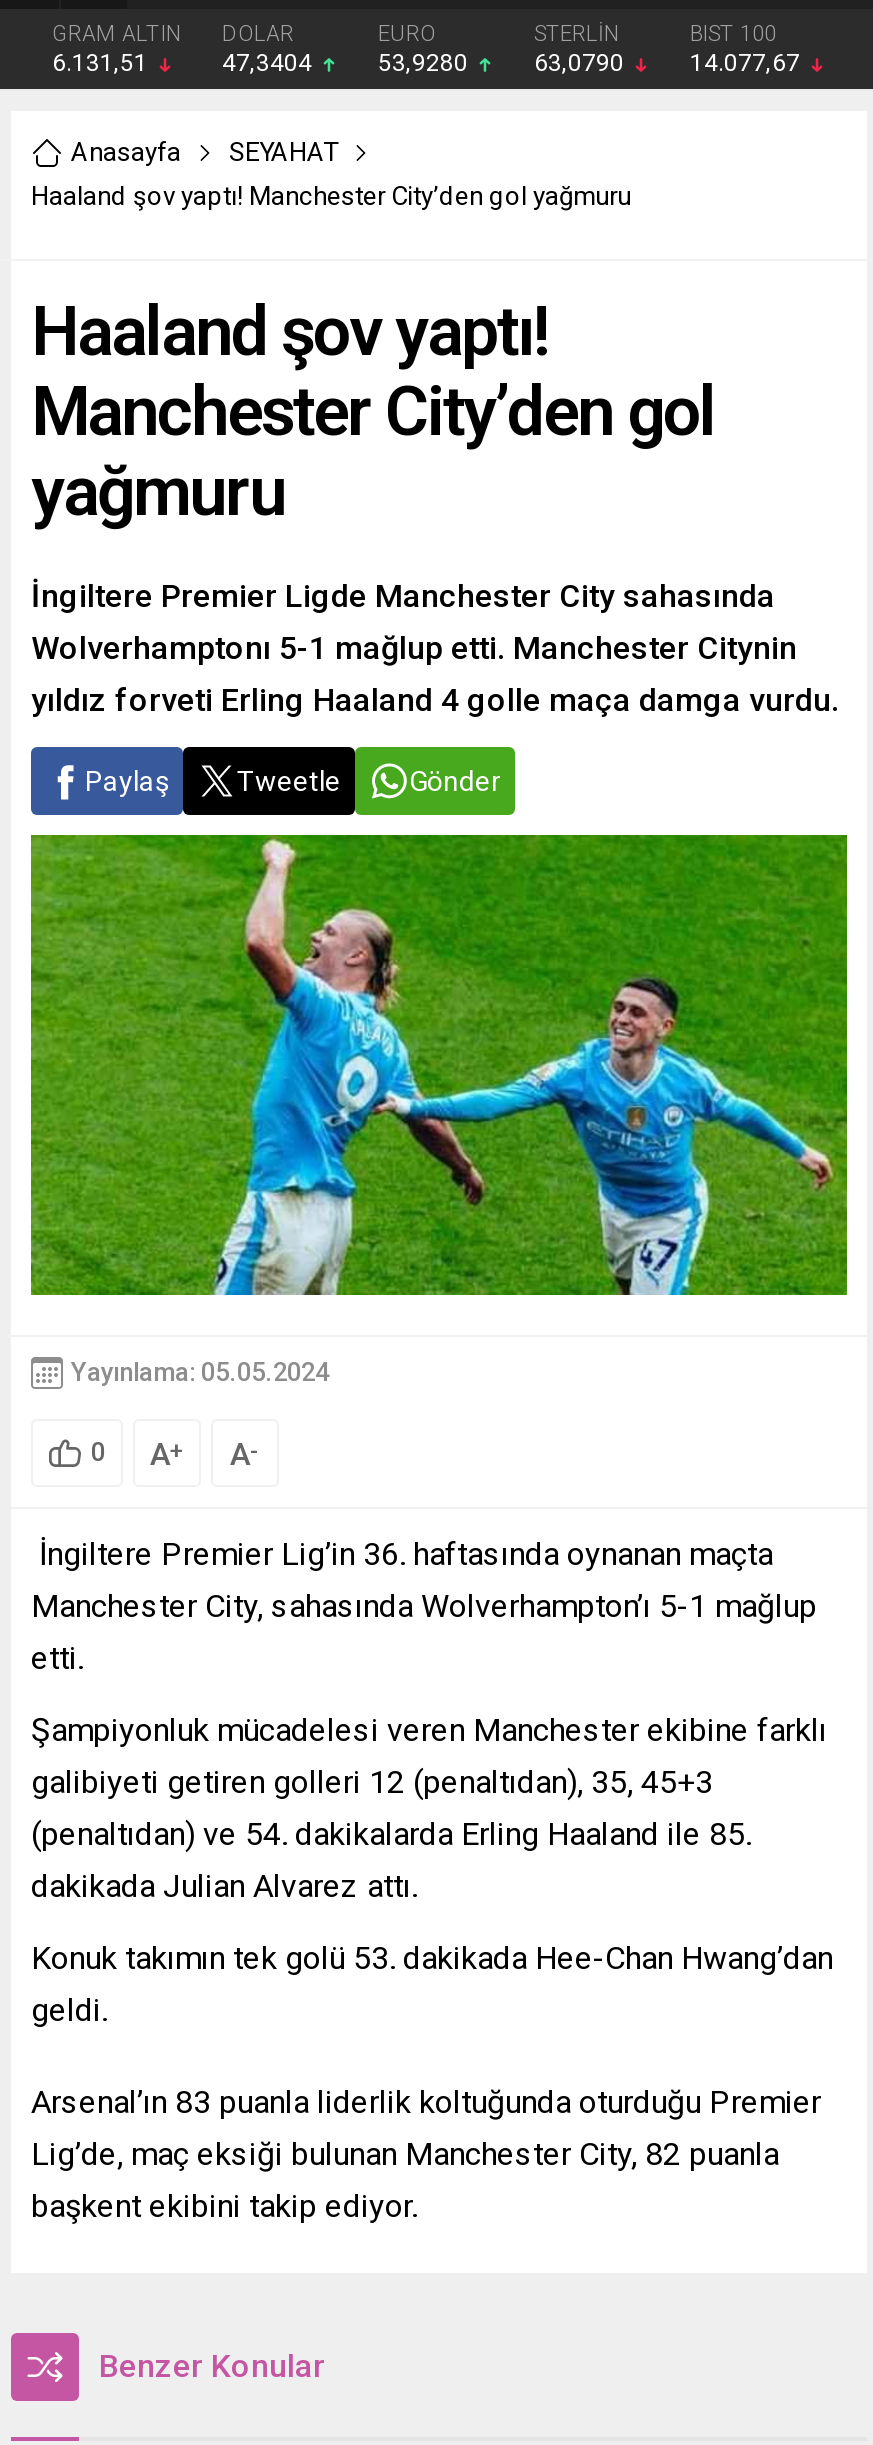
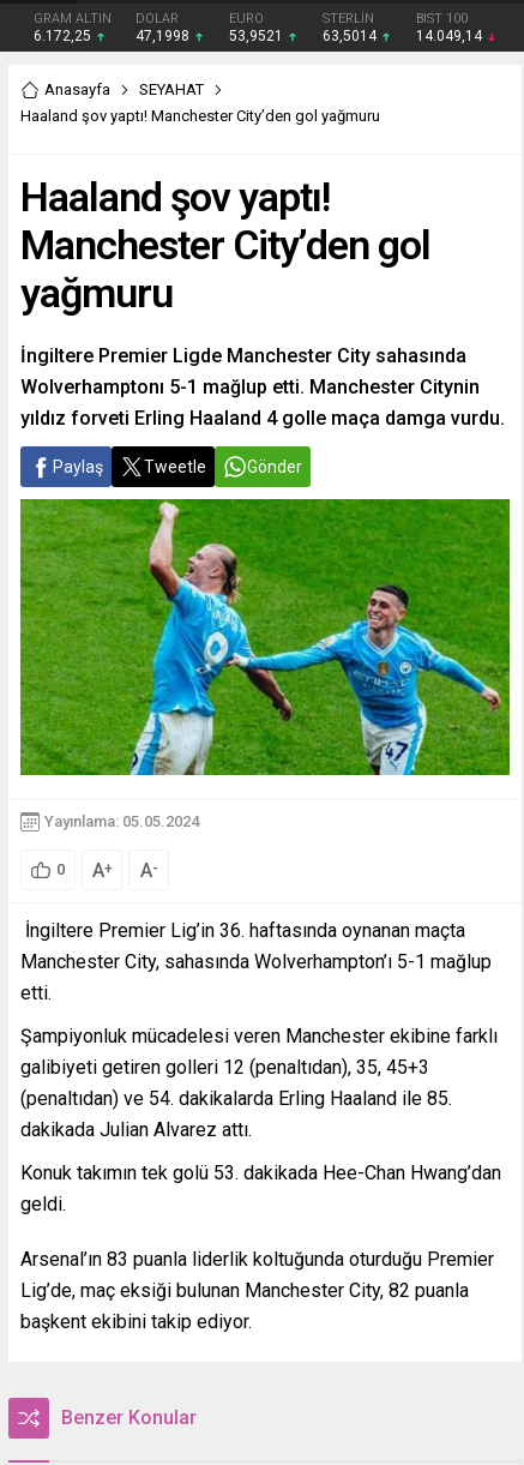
- 6.131,51
+ 6.172,25

- 47,3404
+ 47,1998

- 53,9280
+ 53,9521

- 63,0790
+ 63,5014

- 14.077,67
+ 14.049,14
